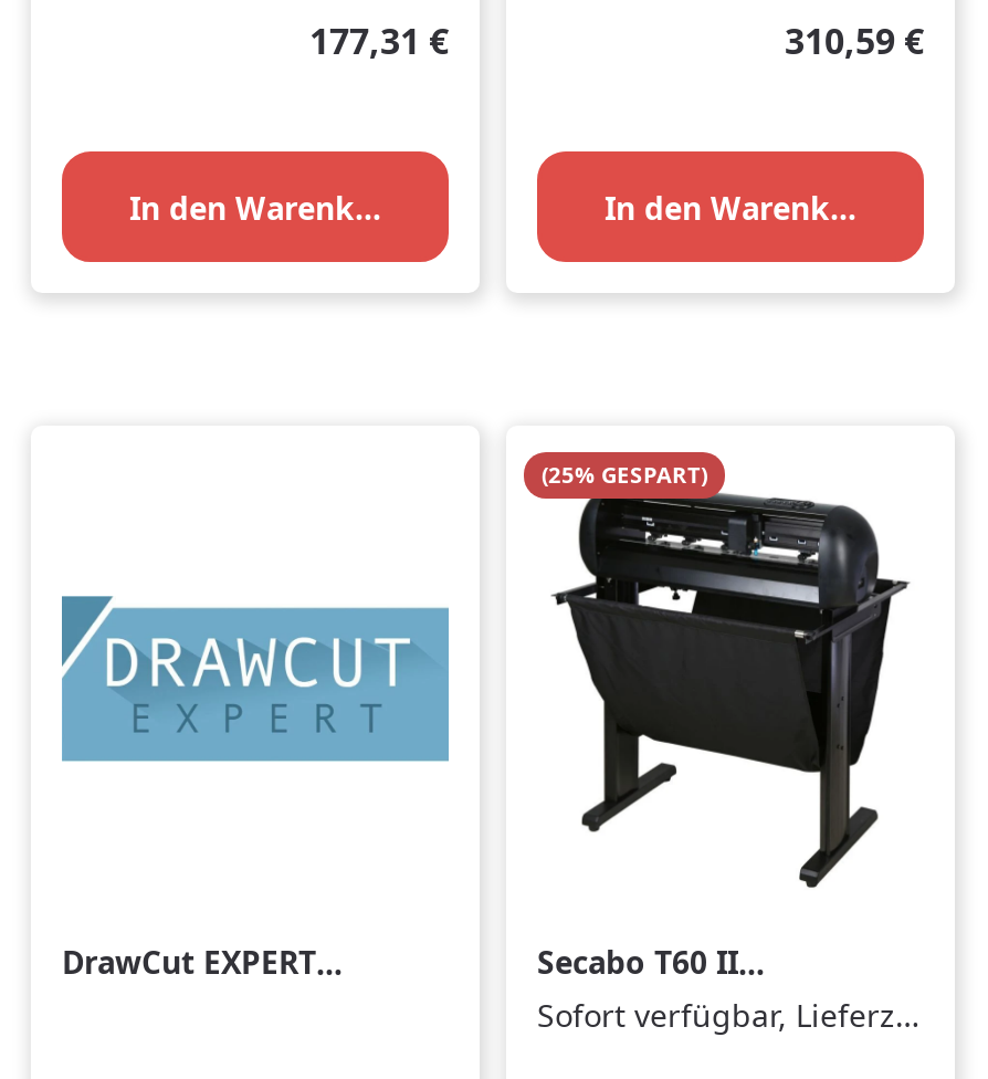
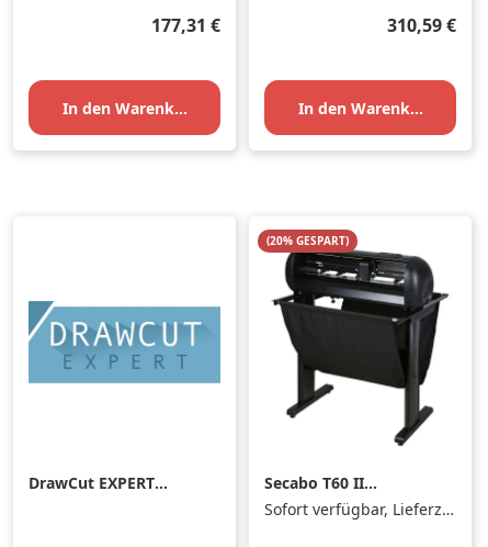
- (25% GESPART)
+ (20% GESPART)
